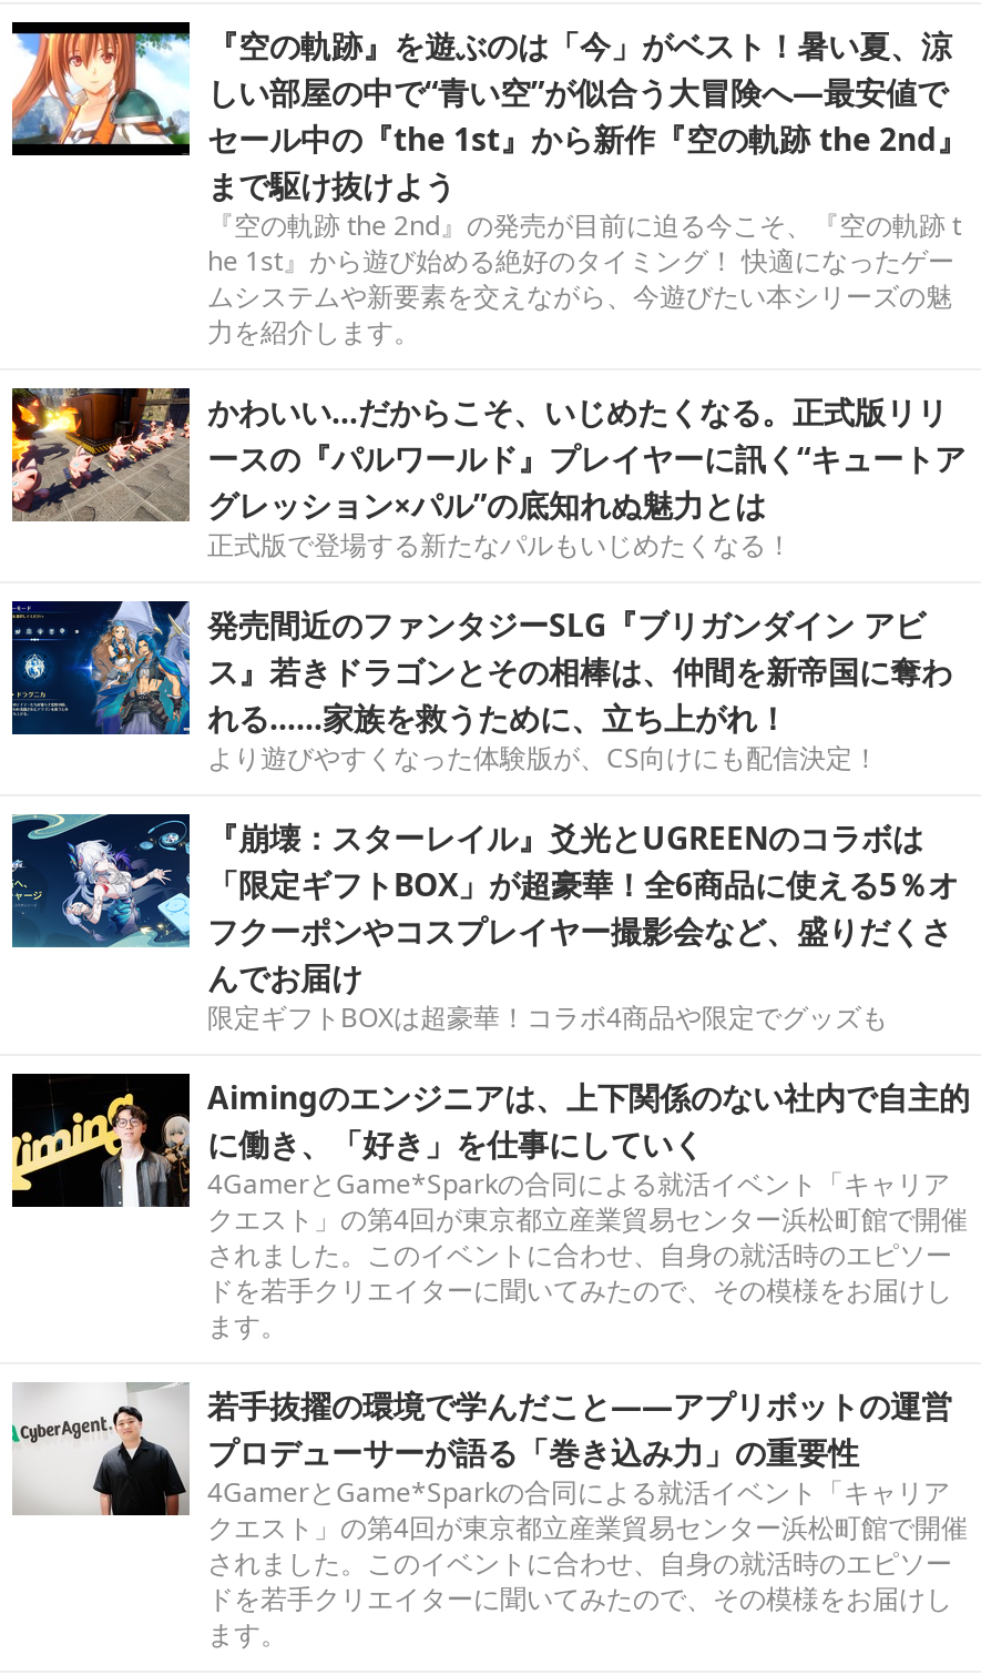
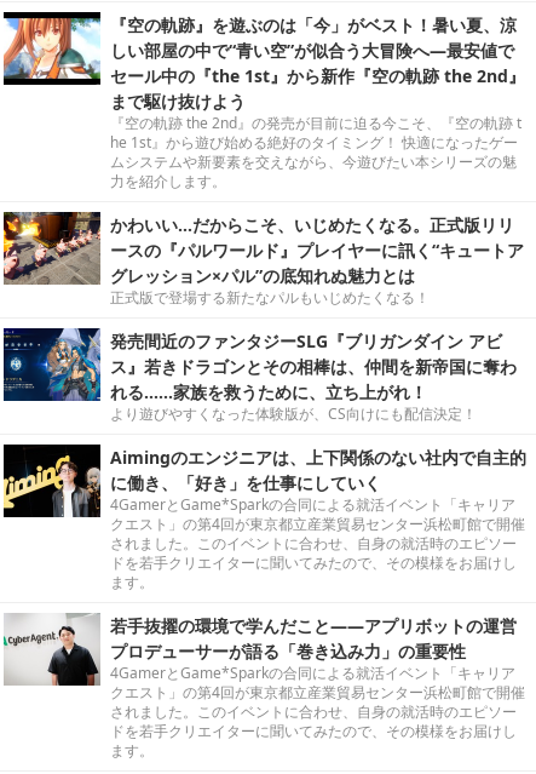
- [image]
- 『崩壊：スターレイル』爻光とUGREENのコラボは
- 「限定ギフトBOX」が超豪華！全6商品に使える5％オ
- フクーポンやコスプレイヤー撮影会など、盛りだくさ
- んでお届け
- 限定ギフトBOXは超豪華！コラボ4商品や限定でグッズも
